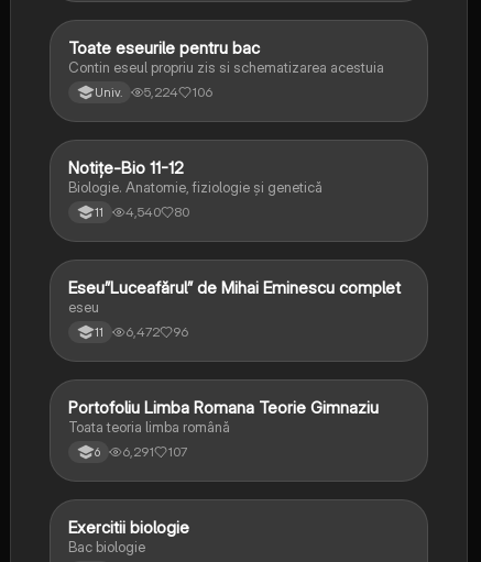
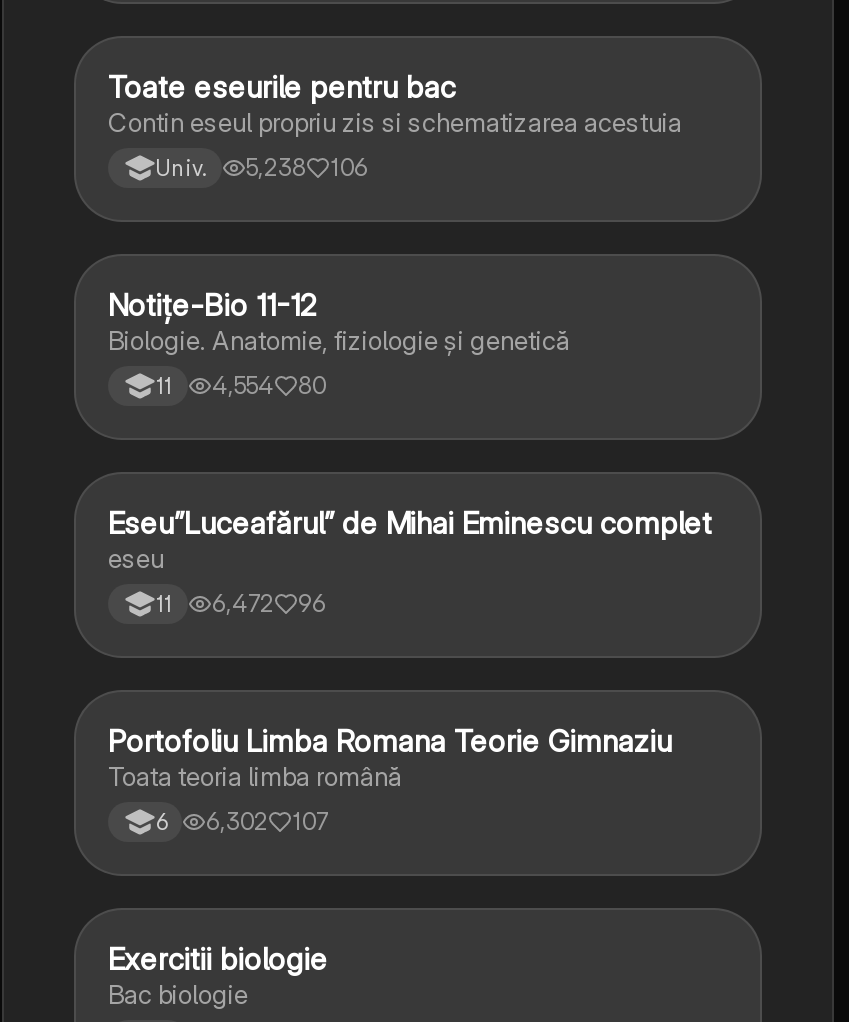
- Univ. 5,224 106
+ Univ. 5,238 106

- 11 4,540 80
+ 11 4,554 80

- 6 6,291 107
+ 6 6,302 107
